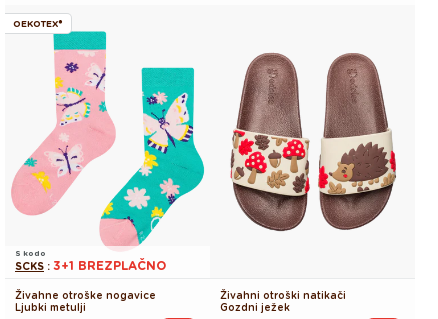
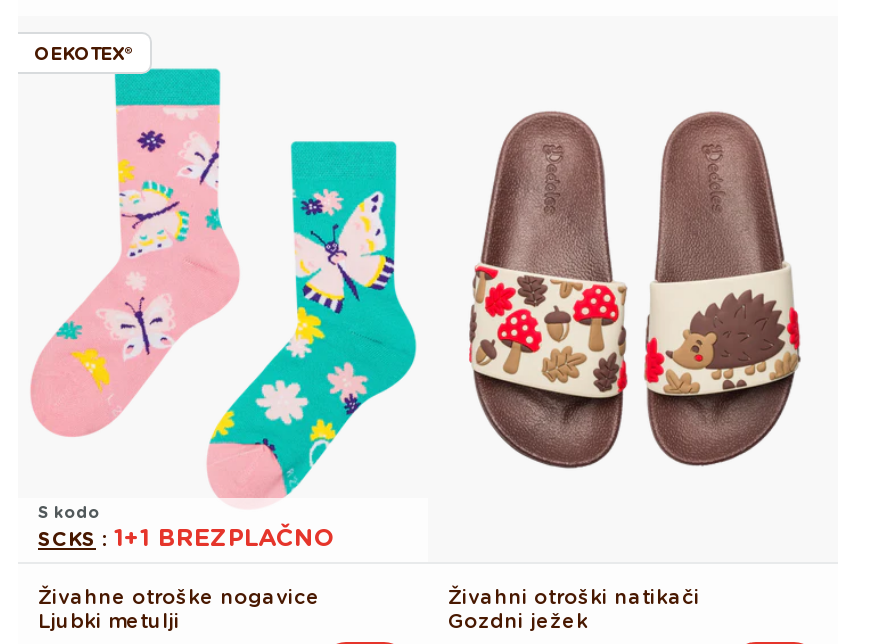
- SCKS: 3+1 BREZPLAČNO
+ SCKS: 1+1 BREZPLAČNO
